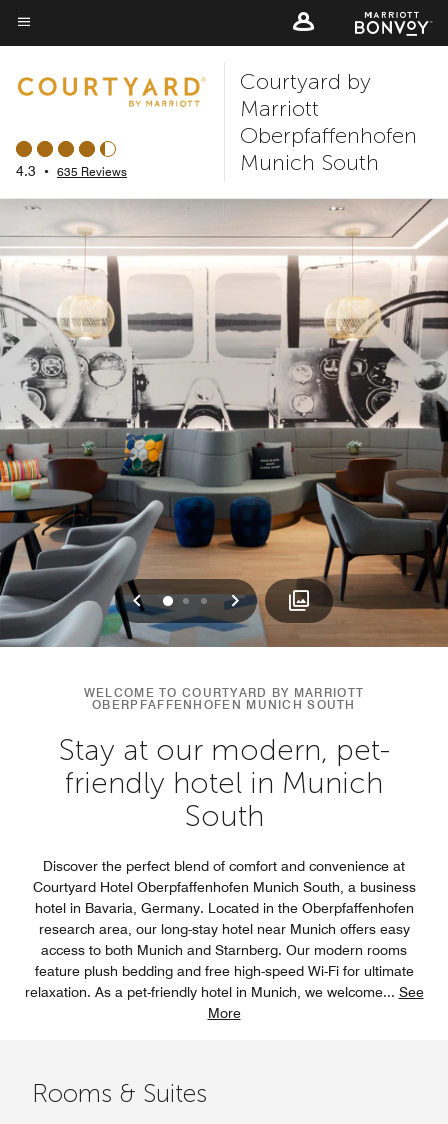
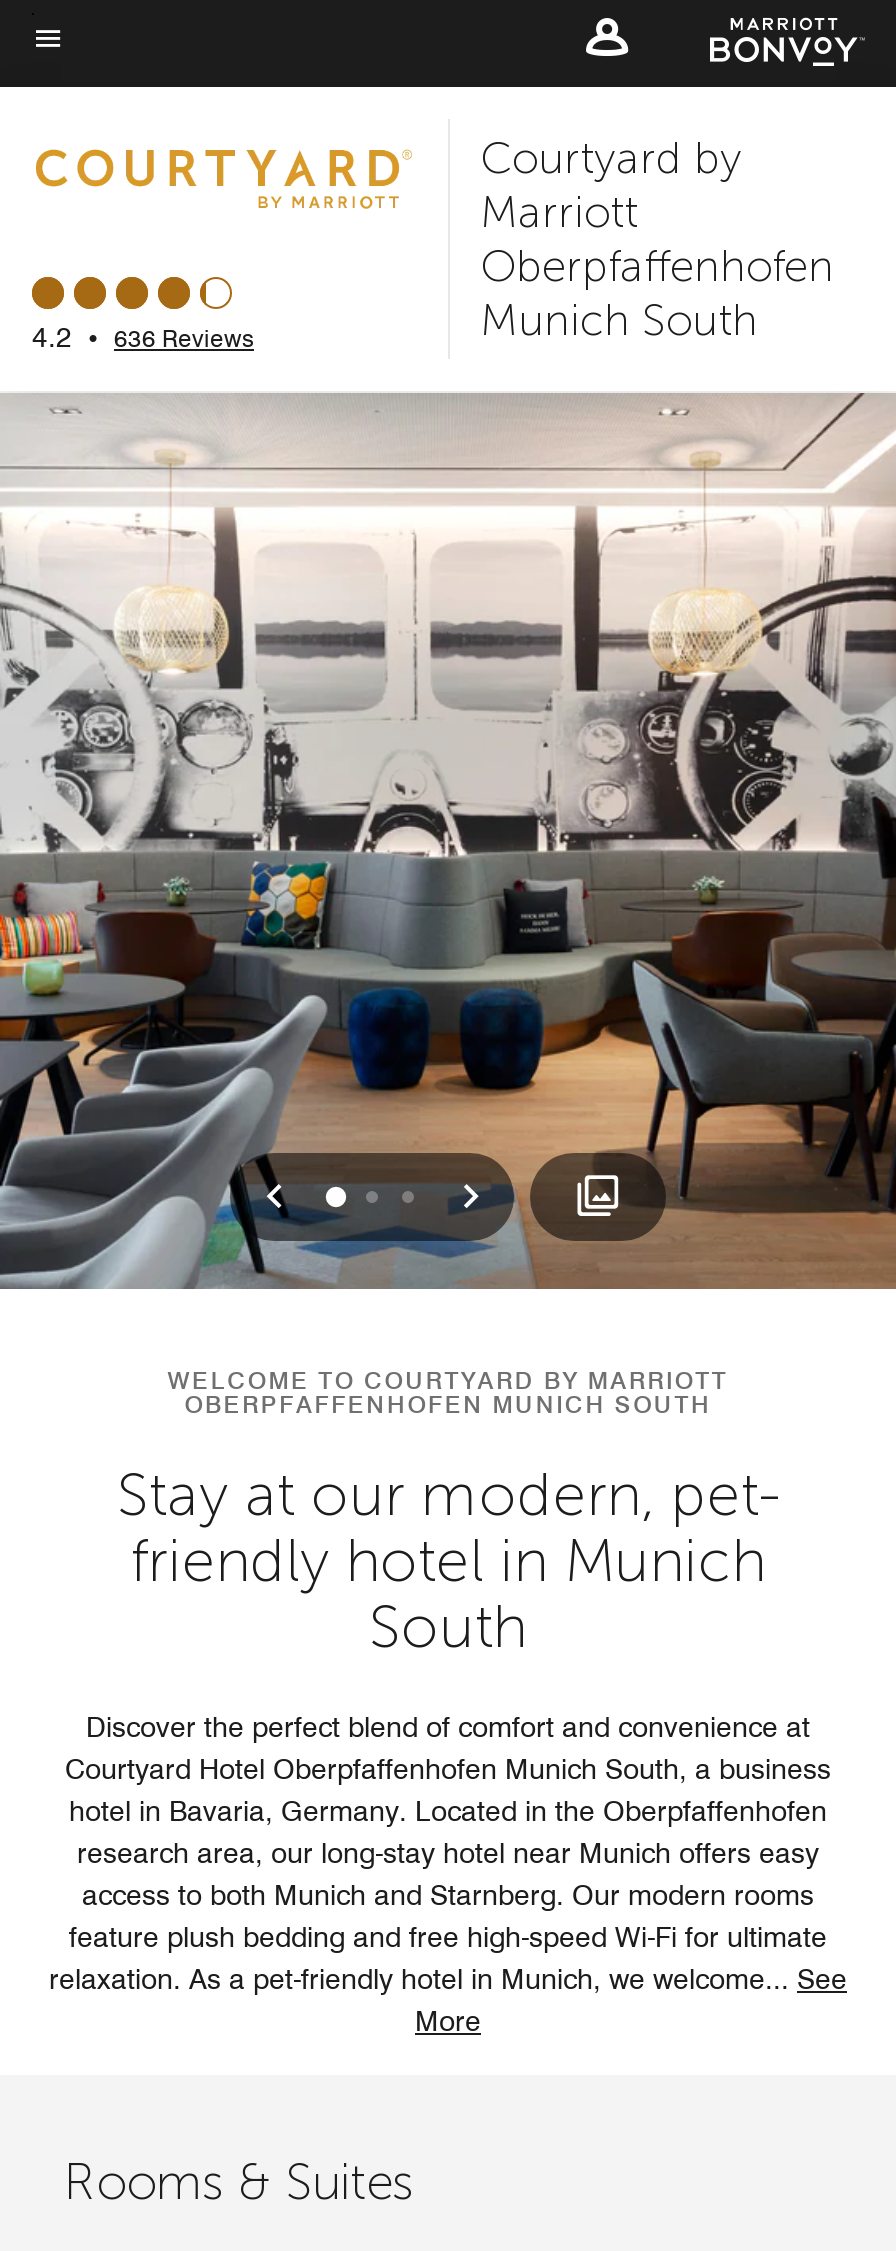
- 4.3 • 635 Reviews
+ 4.2 • 636 Reviews
